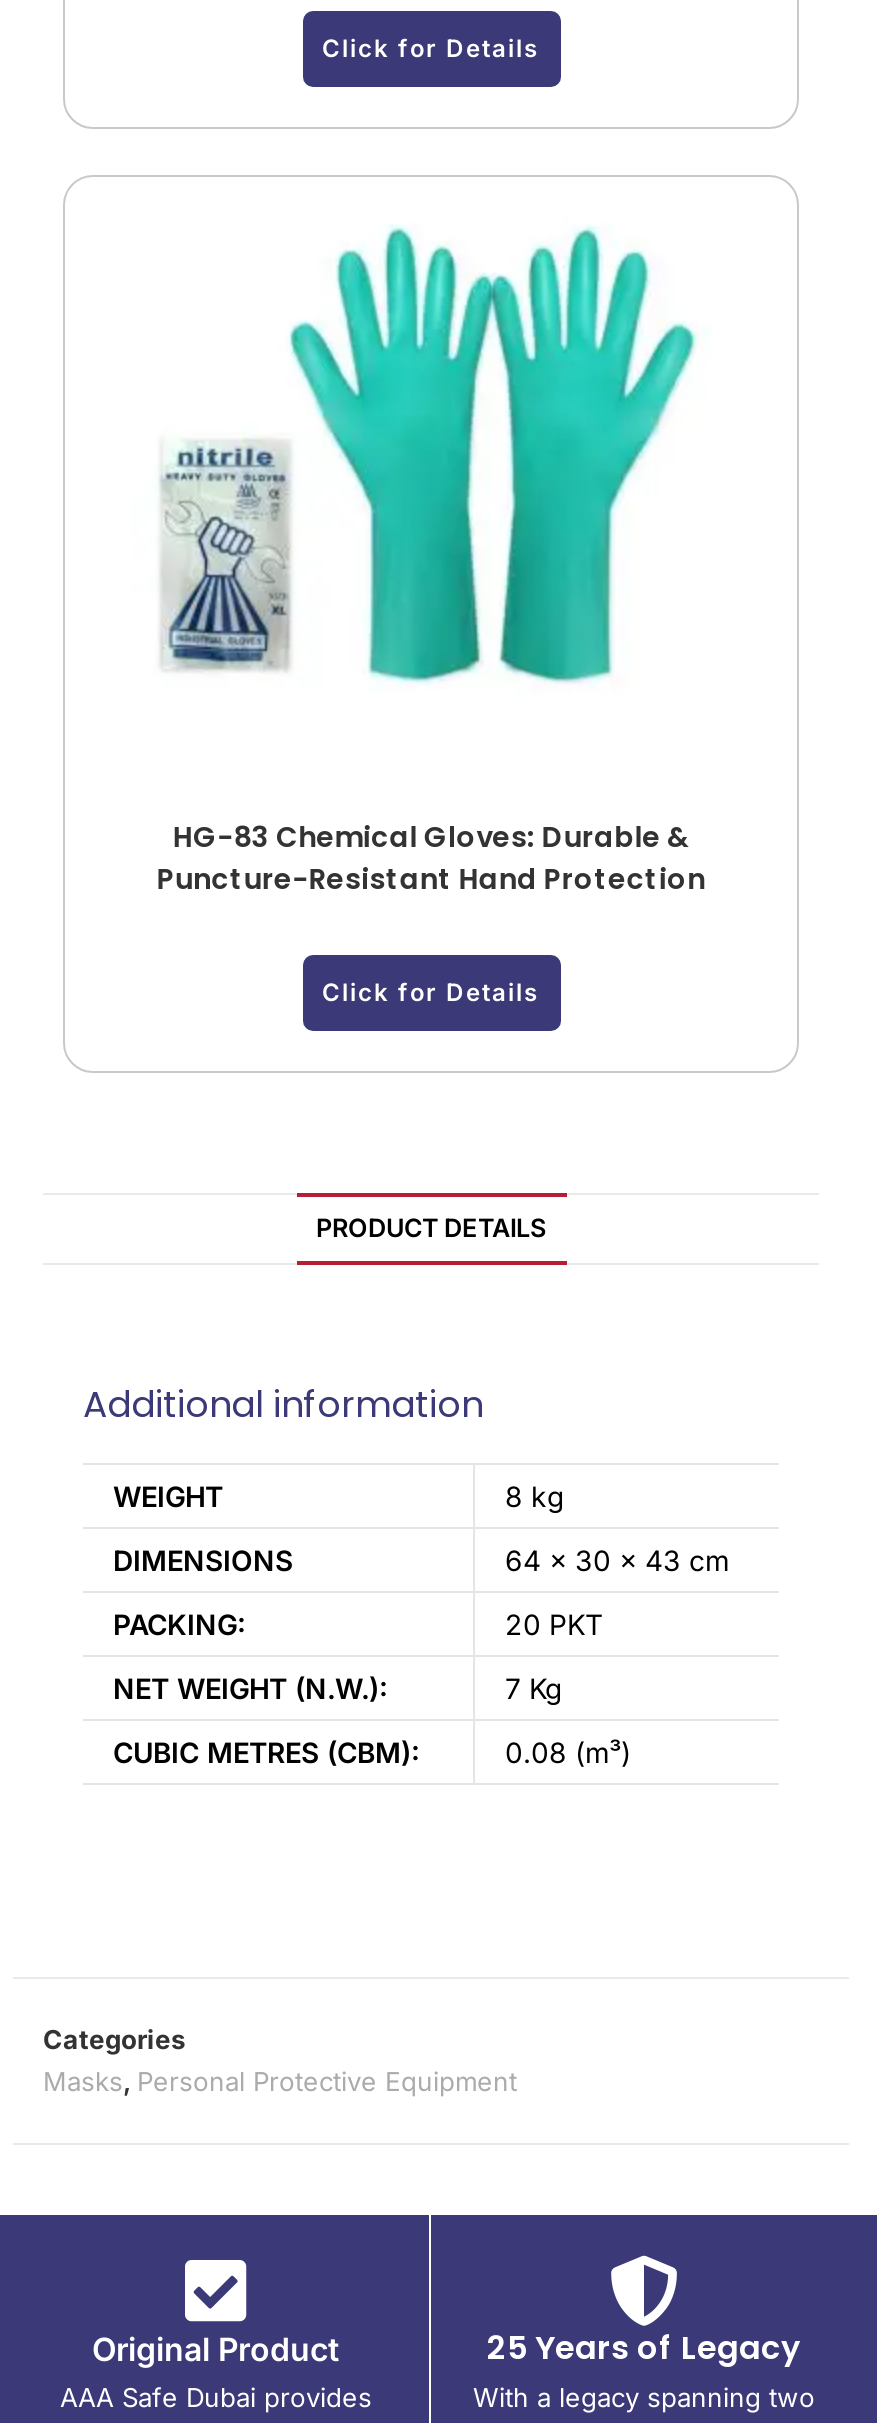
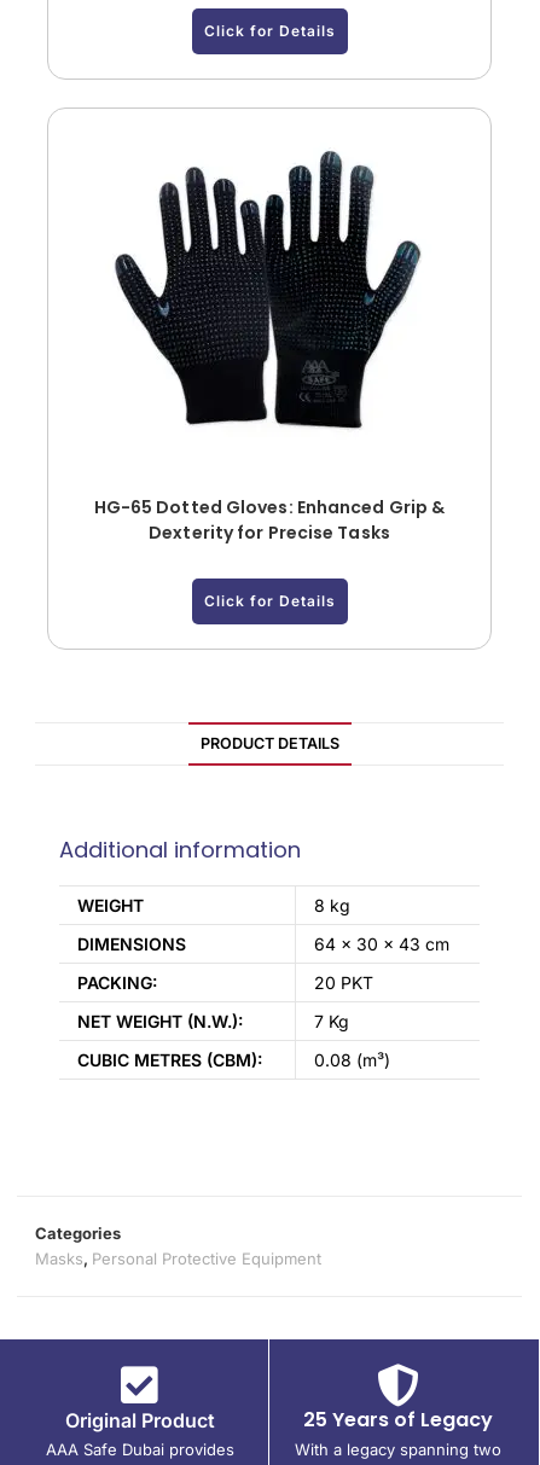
- [image]
+ [image]

- HG-83 Chemical Gloves: Durable &
- Puncture-Resistant Hand Protection
+ HG-65 Dotted Gloves: Enhanced Grip &
+ Dexterity for Precise Tasks
